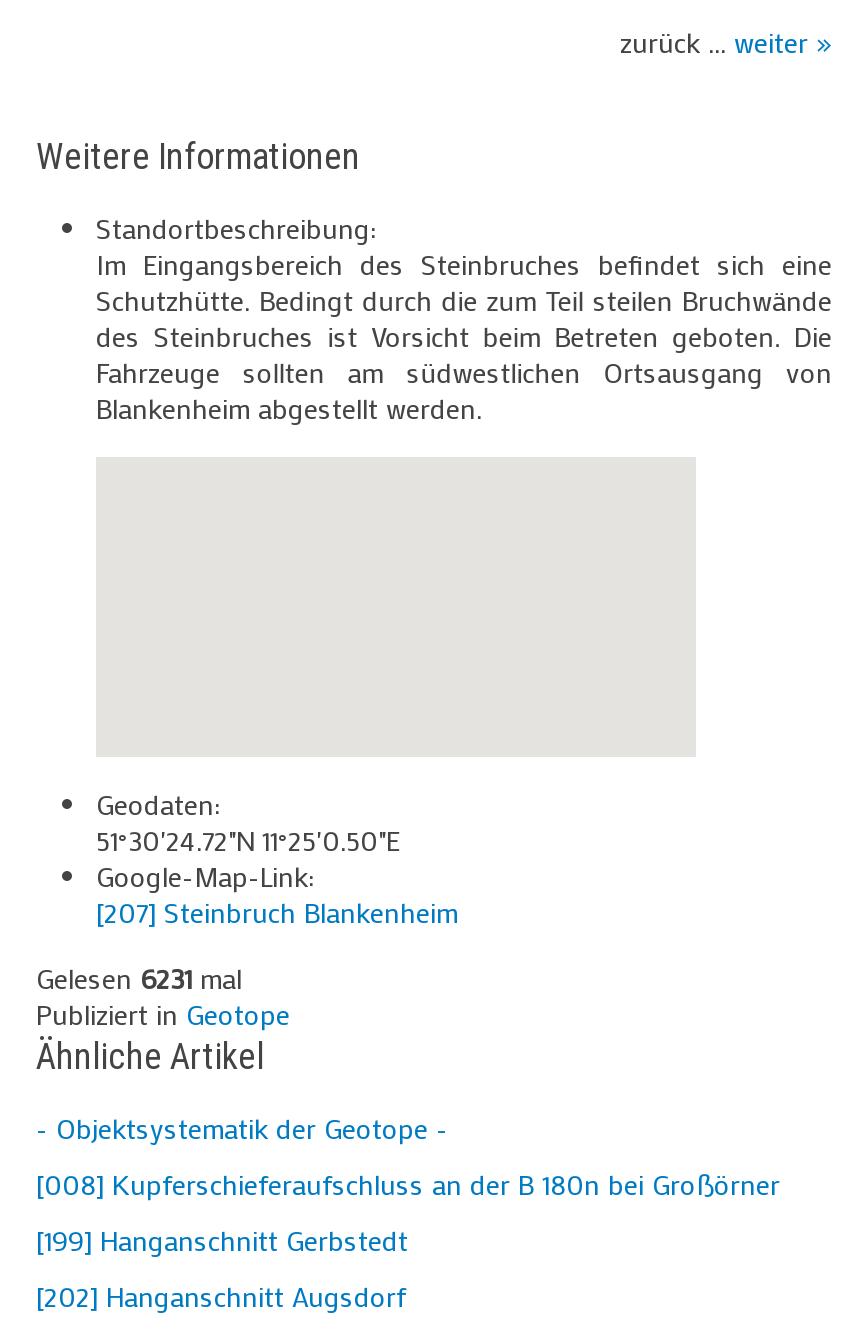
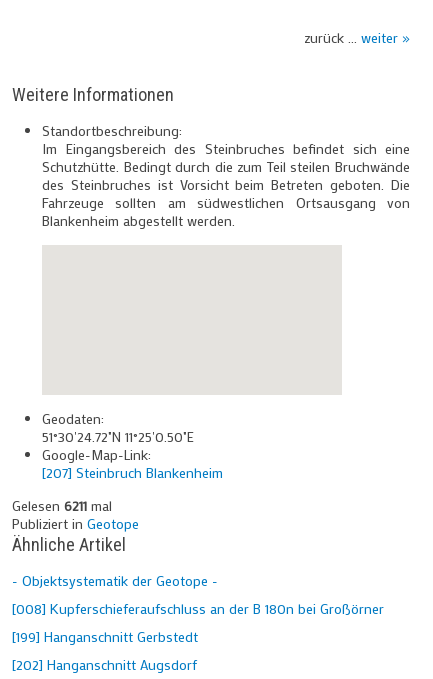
- Gelesen 6231 mal
+ Gelesen 6211 mal
